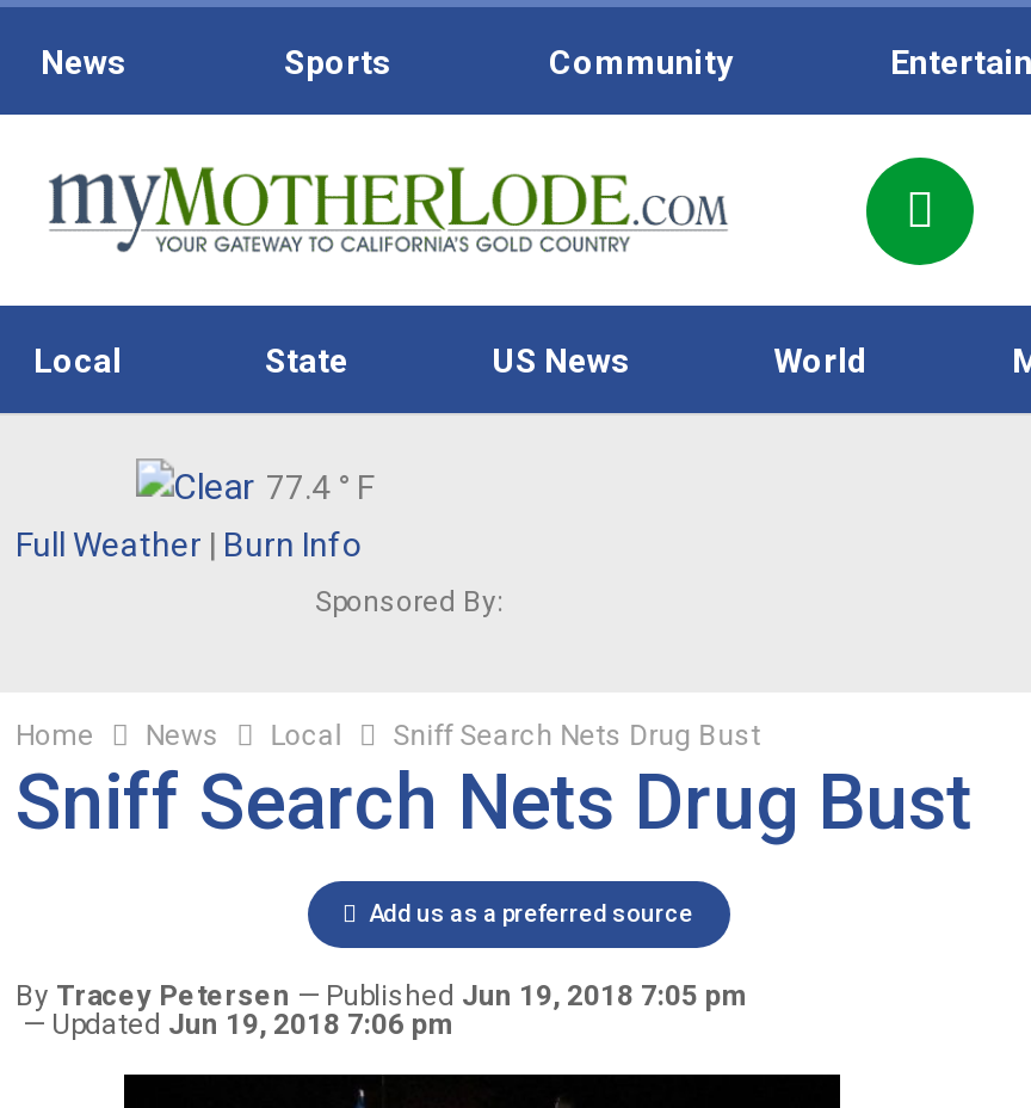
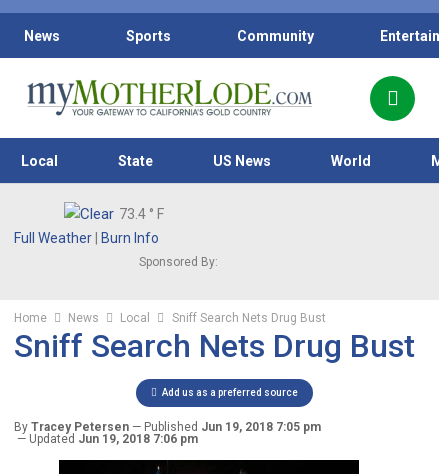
- 77.4 ° F
+ 73.4 ° F
